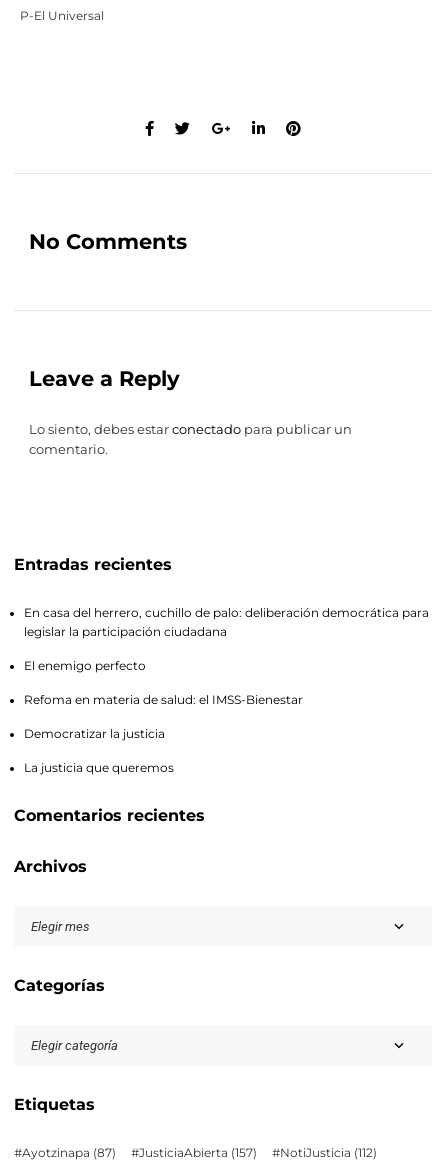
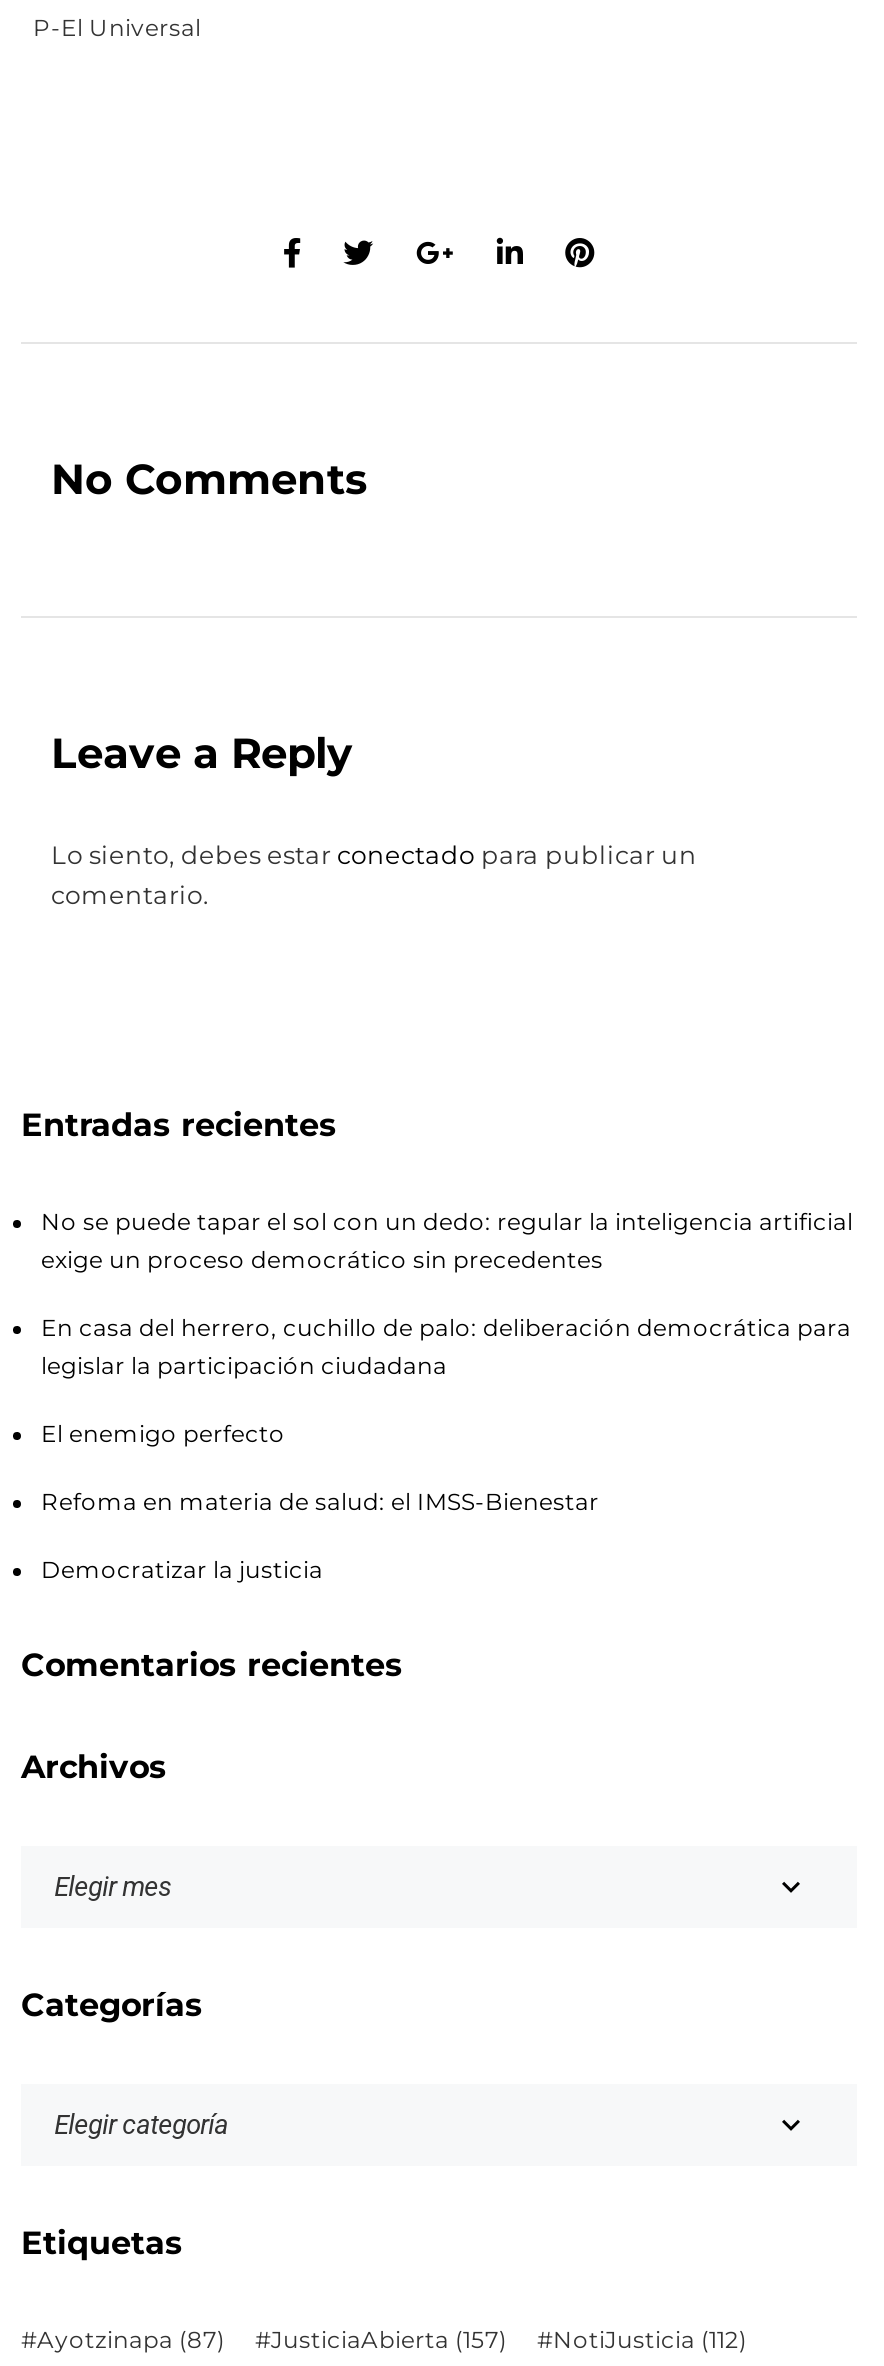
+ No se puede tapar el sol con un dedo: regular la inteligencia artificial
+ exige un proceso democrático sin precedentes

moved down: En casa del herrero, cuchillo de palo: deliberación democrática para | legislar la participación ciudadana | El enemigo perfecto | Refoma en materia de salud: el IMSS-Bienestar | Democratizar la justicia

- La justicia que queremos
